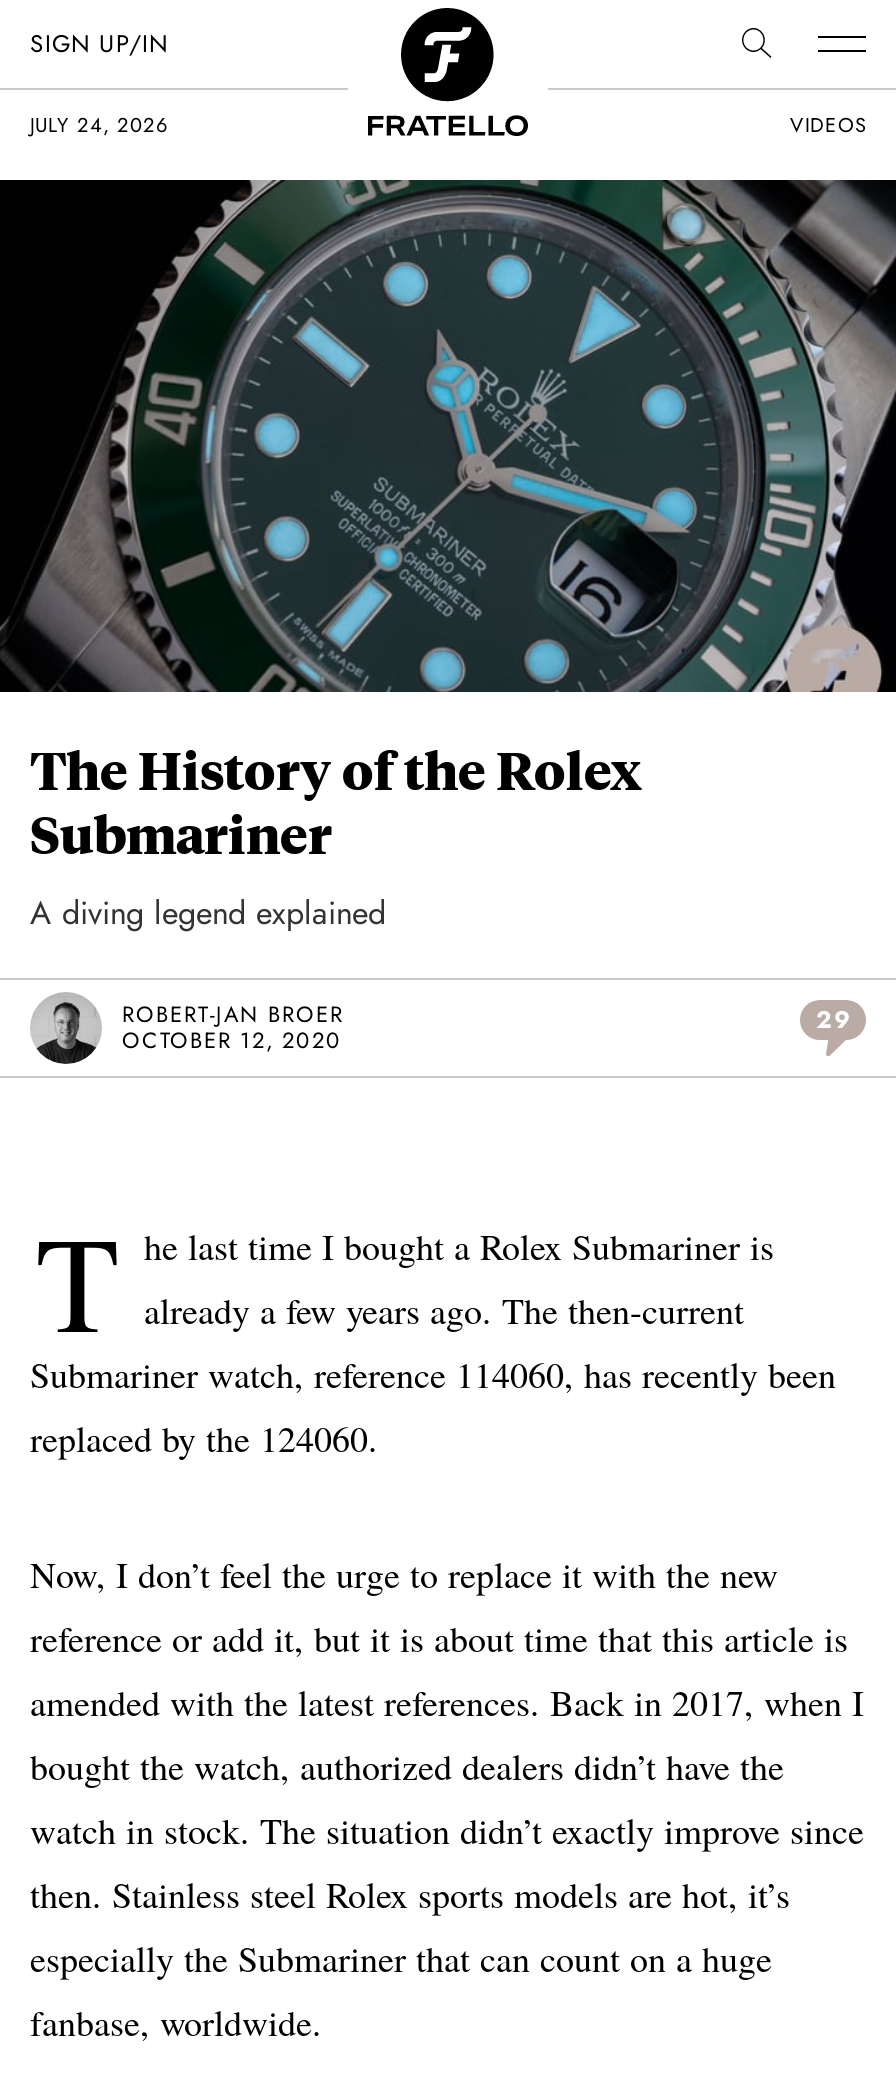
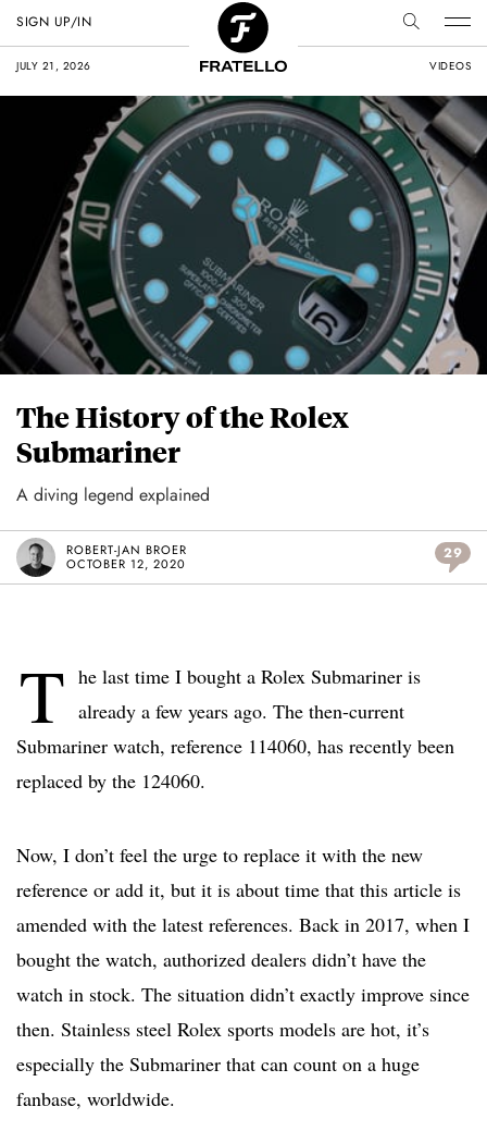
- JULY 24, 2026
+ JULY 21, 2026
